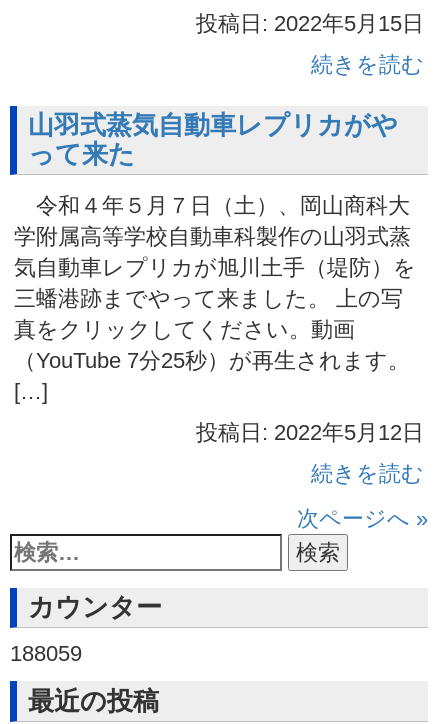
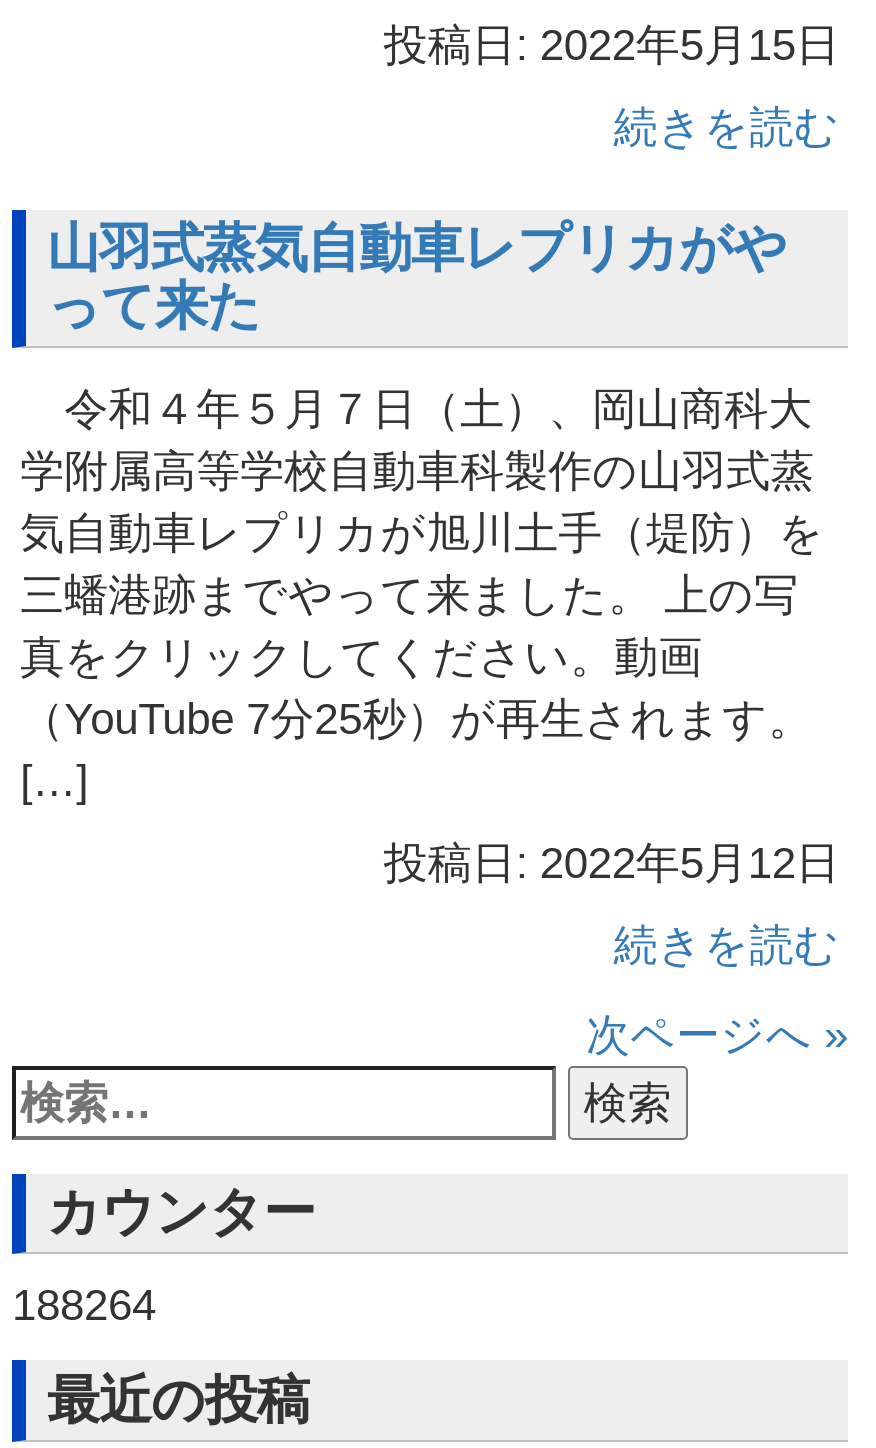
- 188059
+ 188264
